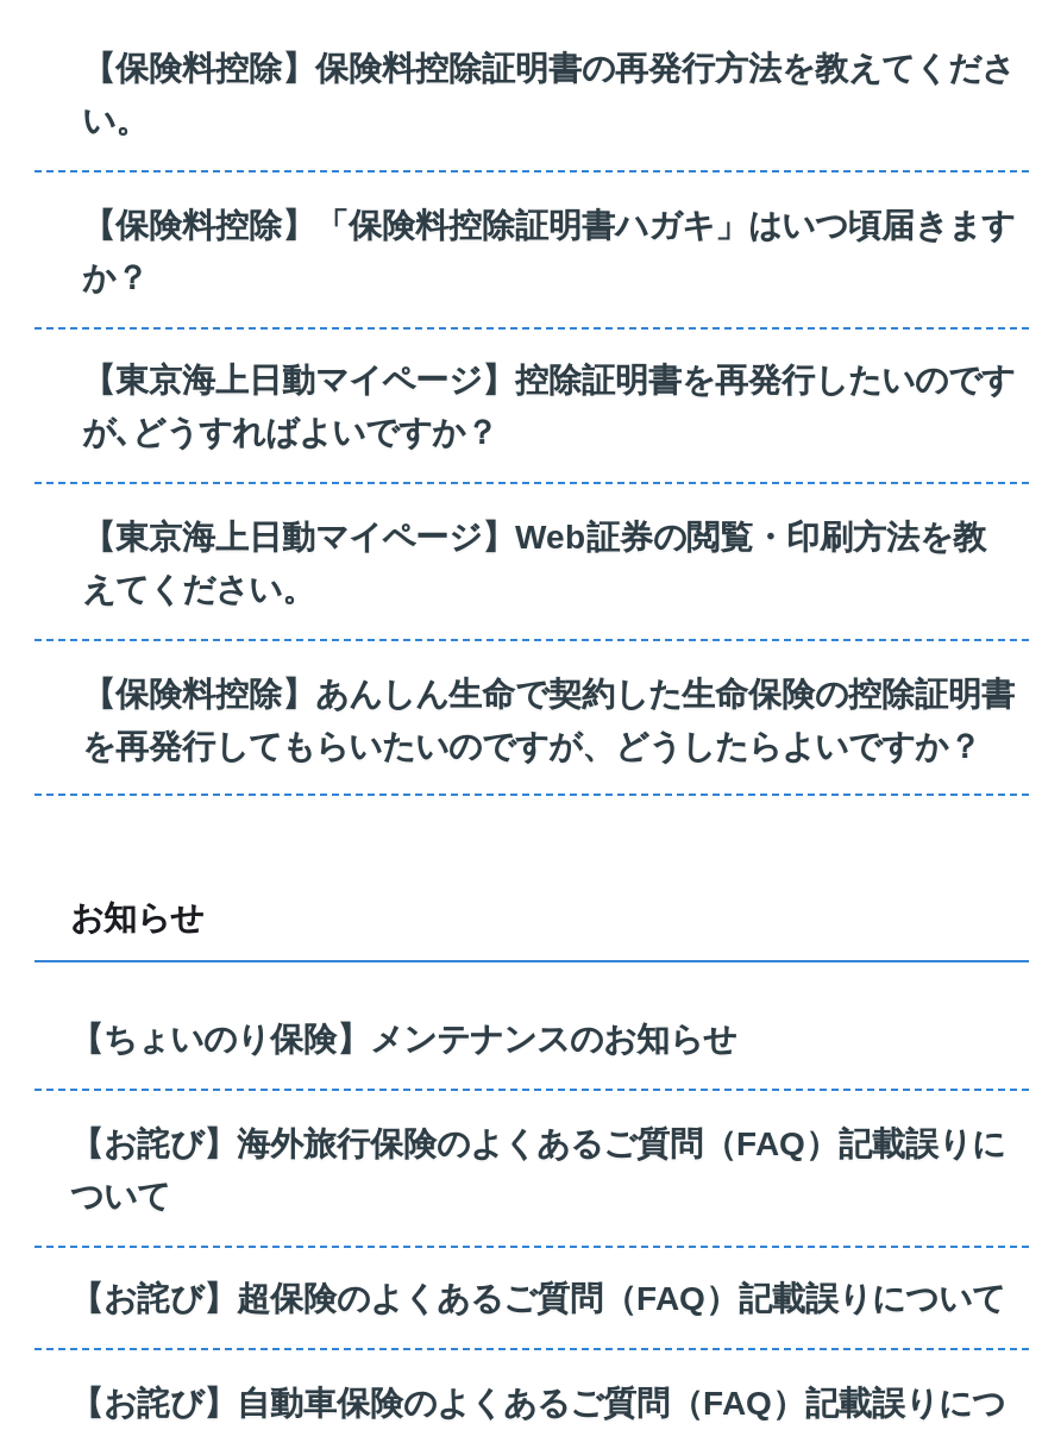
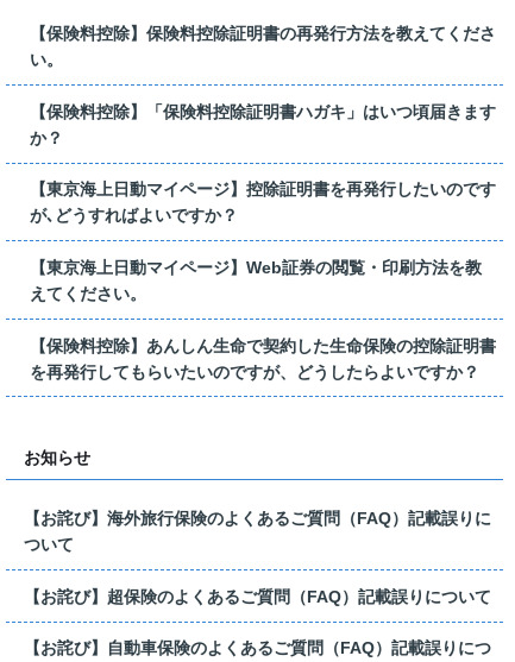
- 【ちょいのり保険】メンテナンスのお知らせ
